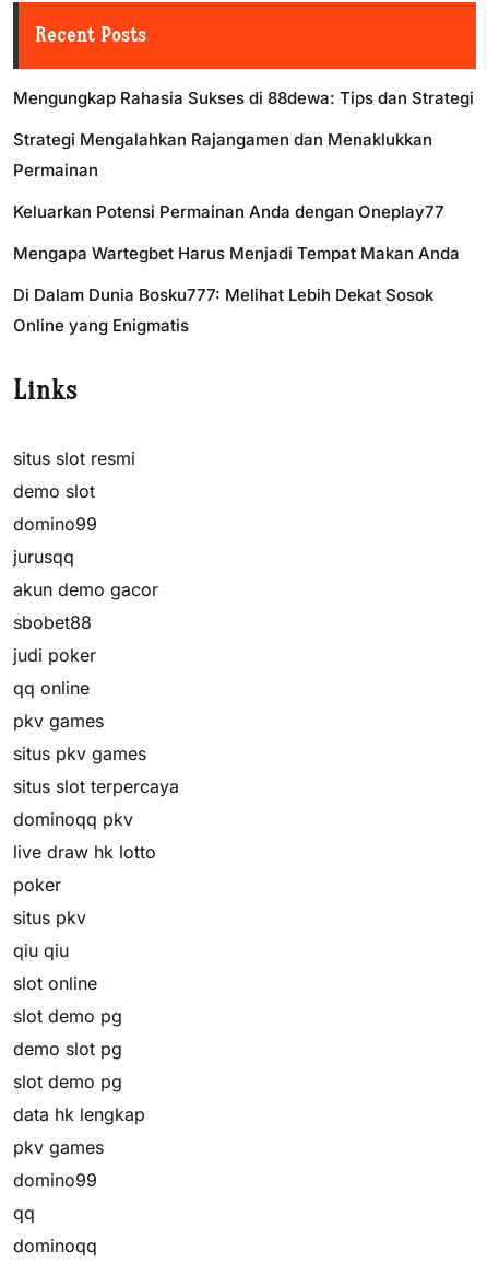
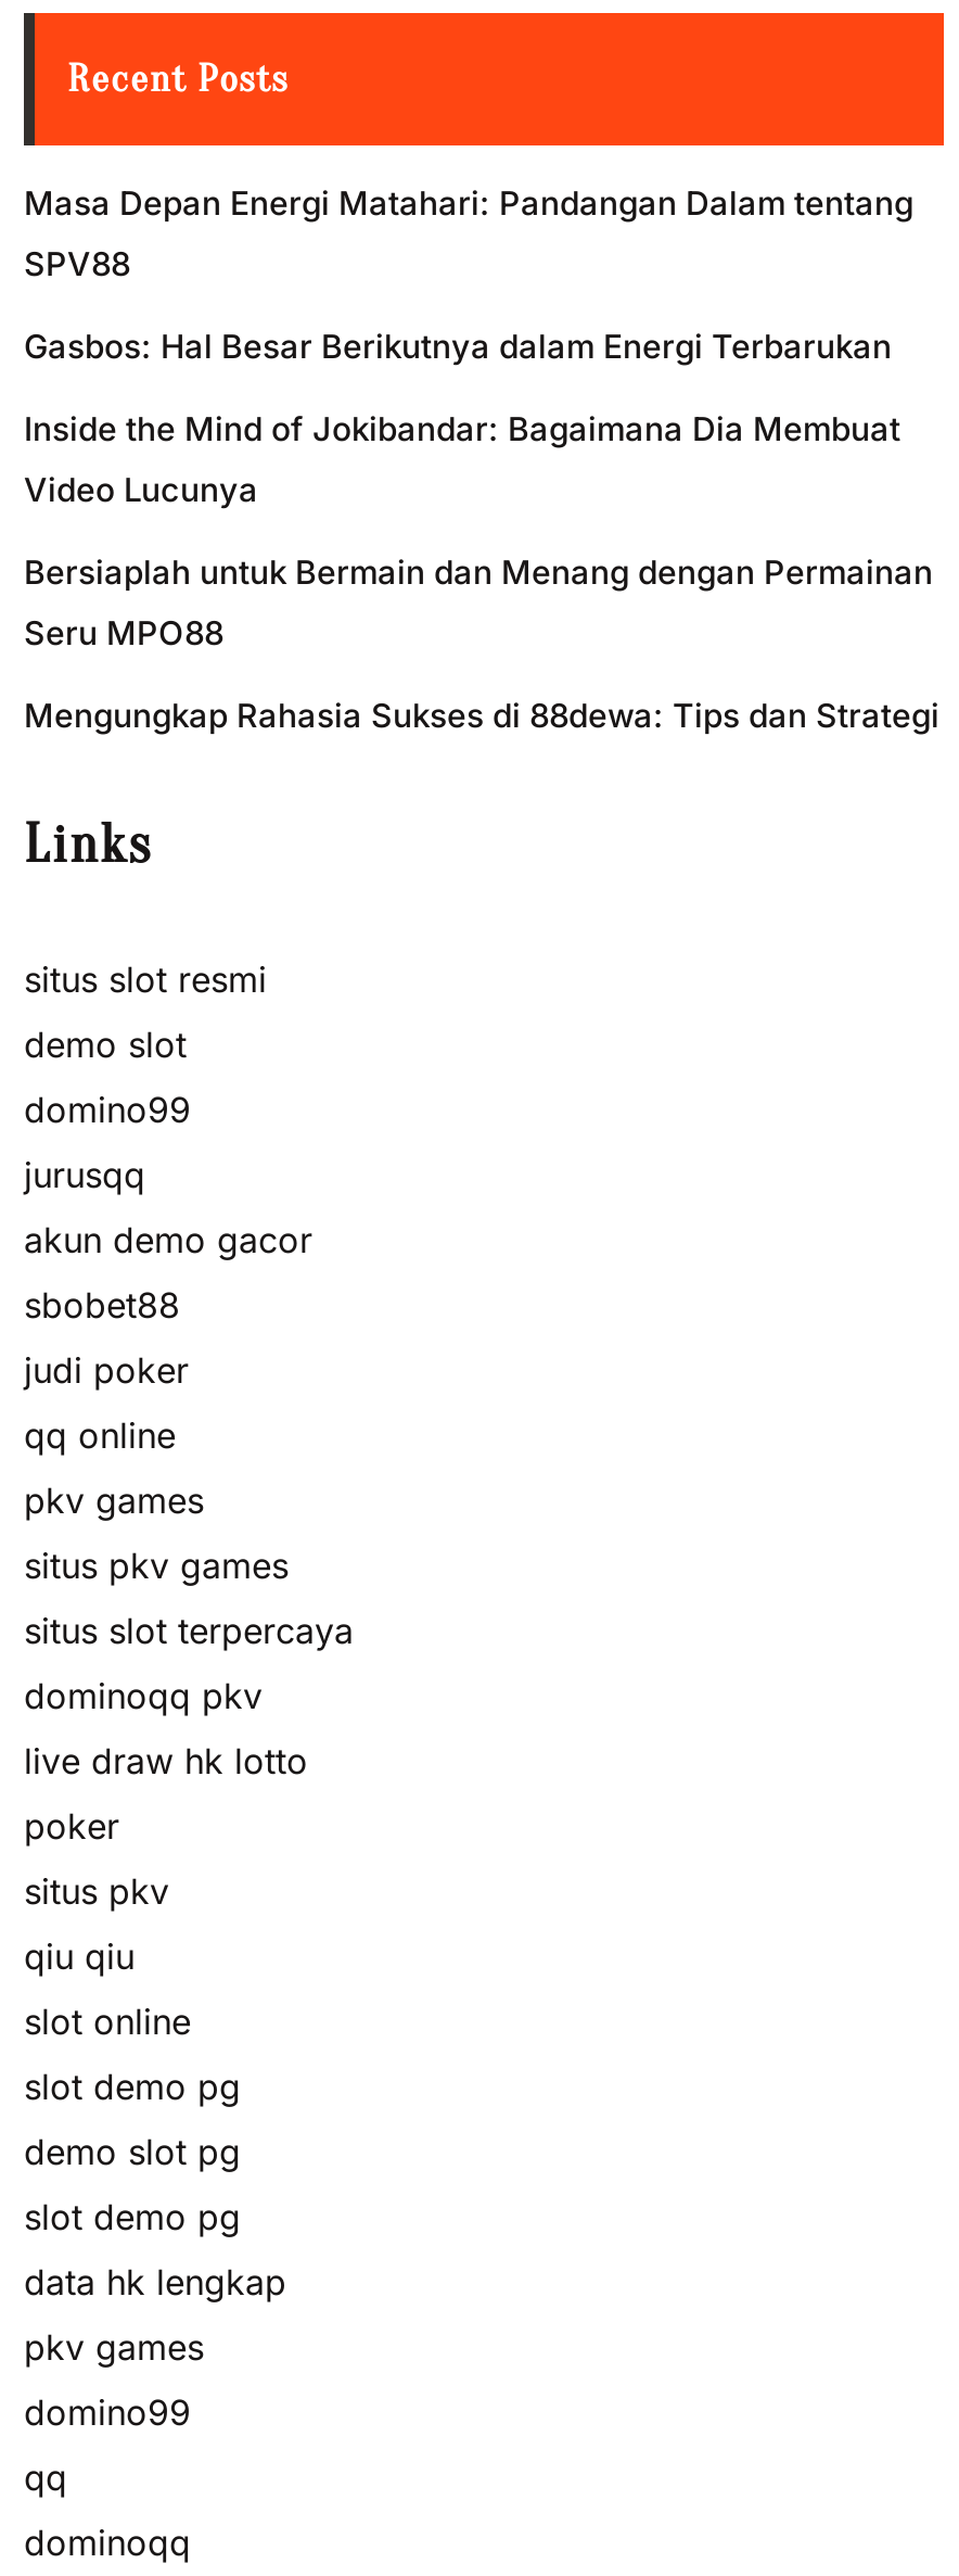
+ Masa Depan Energi Matahari: Pandangan Dalam tentang
+ SPV88
+ Gasbos: Hal Besar Berikutnya dalam Energi Terbarukan
+ Inside the Mind of Jokibandar: Bagaimana Dia Membuat
+ Video Lucunya
+ Bersiaplah untuk Bermain dan Menang dengan Permainan
+ Seru MPO88

moved down: Mengungkap Rahasia Sukses di 88dewa: Tips dan Strategi

- Strategi Mengalahkan Rajangamen dan Menaklukkan
- Permainan
- Keluarkan Potensi Permainan Anda dengan Oneplay77
- Mengapa Wartegbet Harus Menjadi Tempat Makan Anda
- Di Dalam Dunia Bosku777: Melihat Lebih Dekat Sosok
- Online yang Enigmatis
